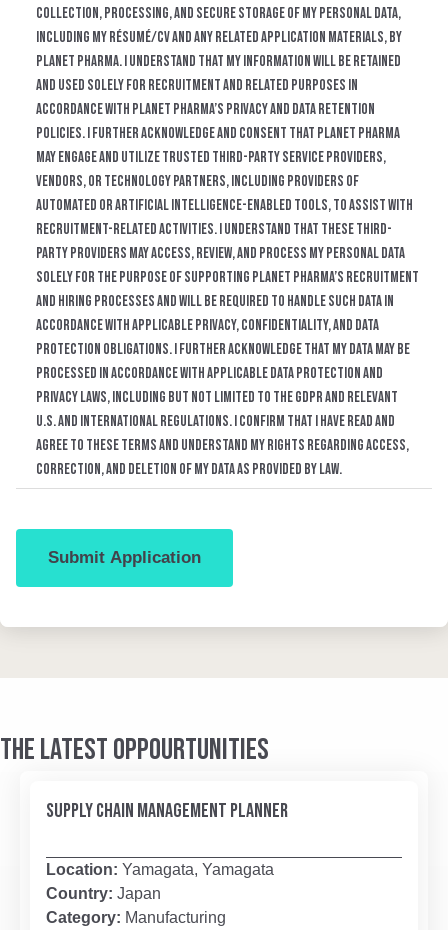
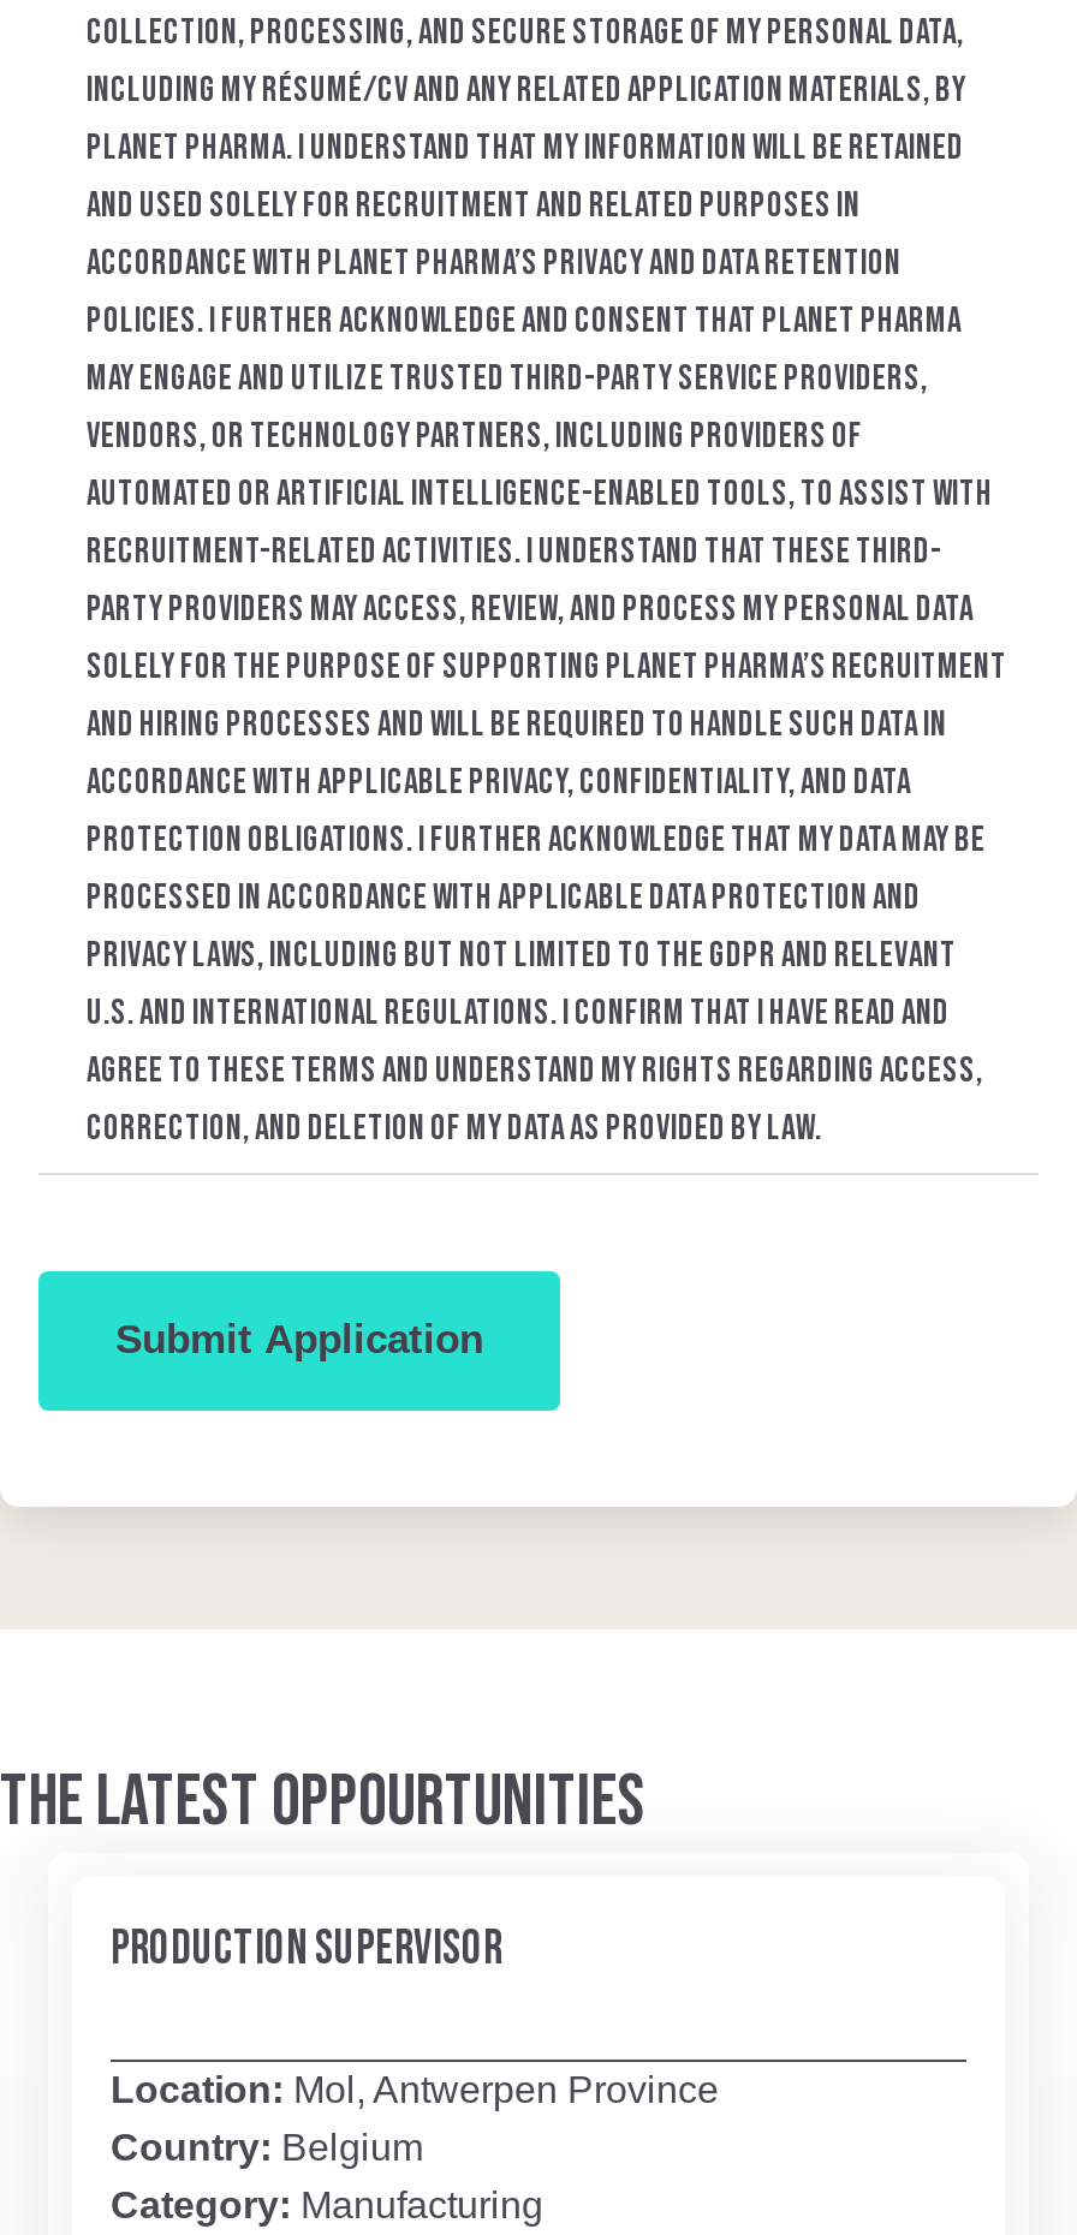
- SUPPLY CHAIN MANAGEMENT PLANNER
+ PRODUCTION SUPERVISOR

- Location: Yamagata, Yamagata
- Country: Japan
+ Location: Mol, Antwerpen Province
+ Country: Belgium
